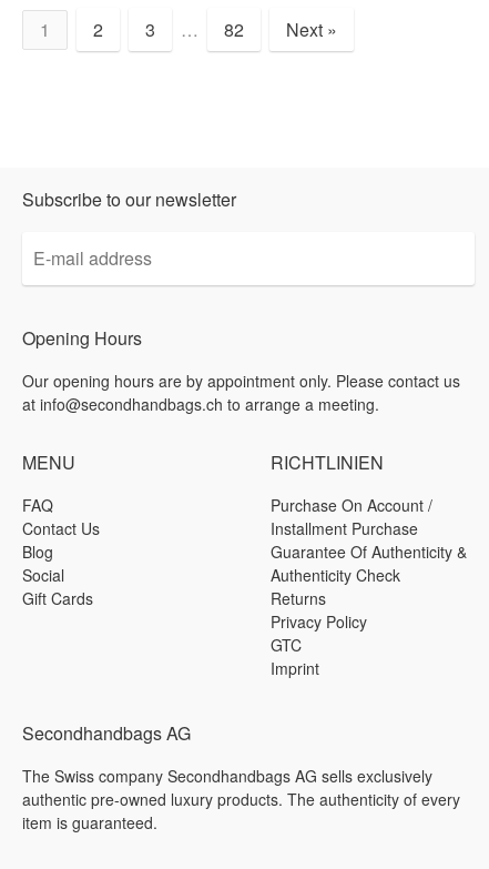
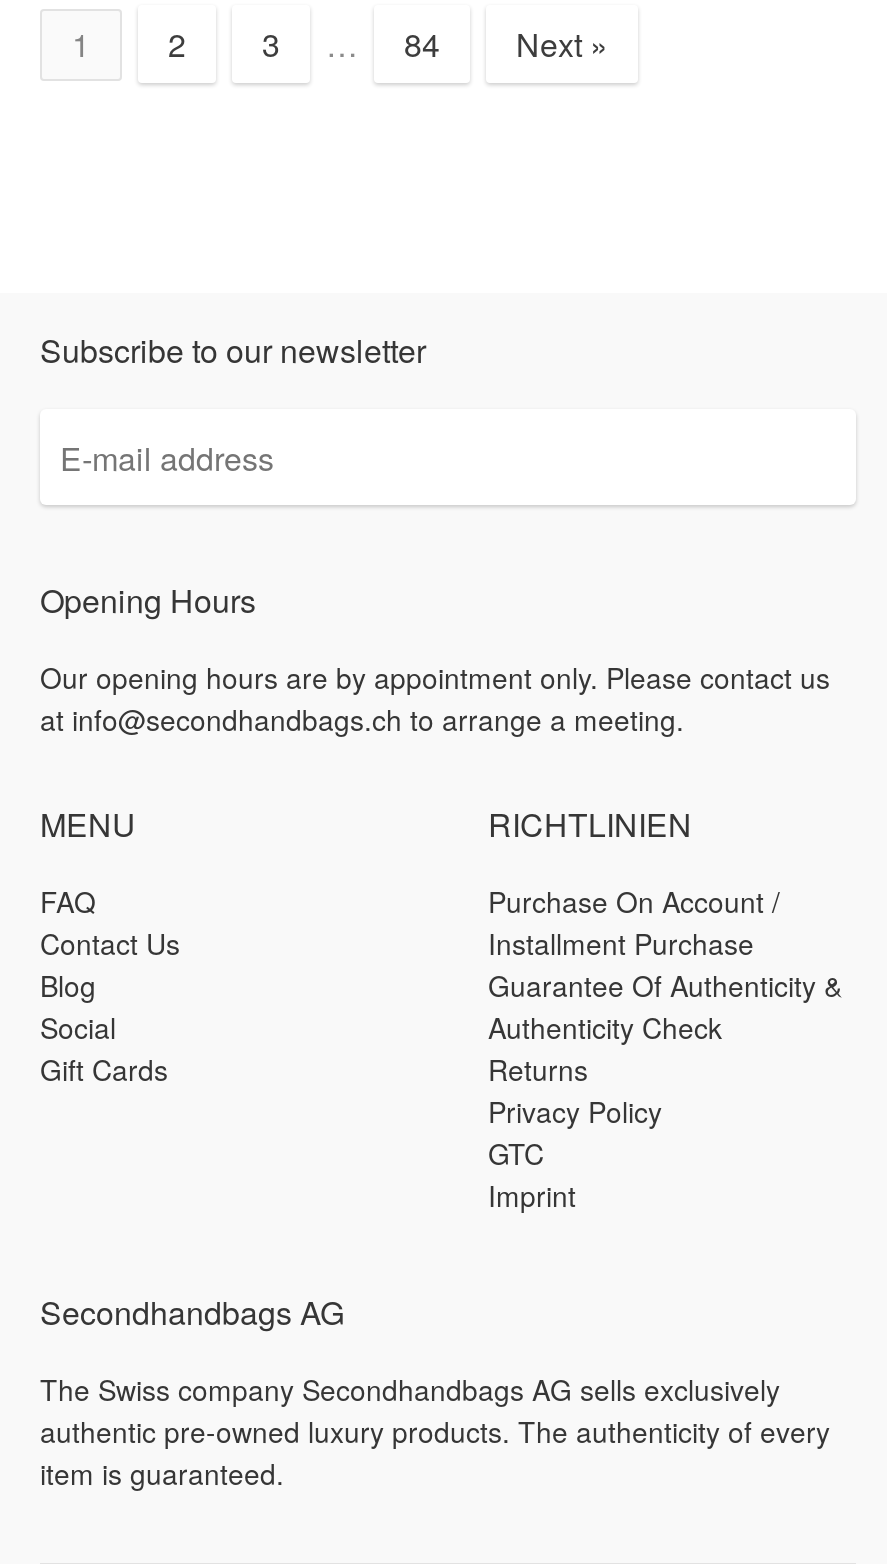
- 82
+ 84
